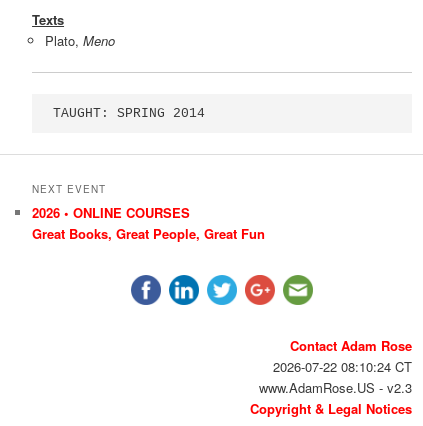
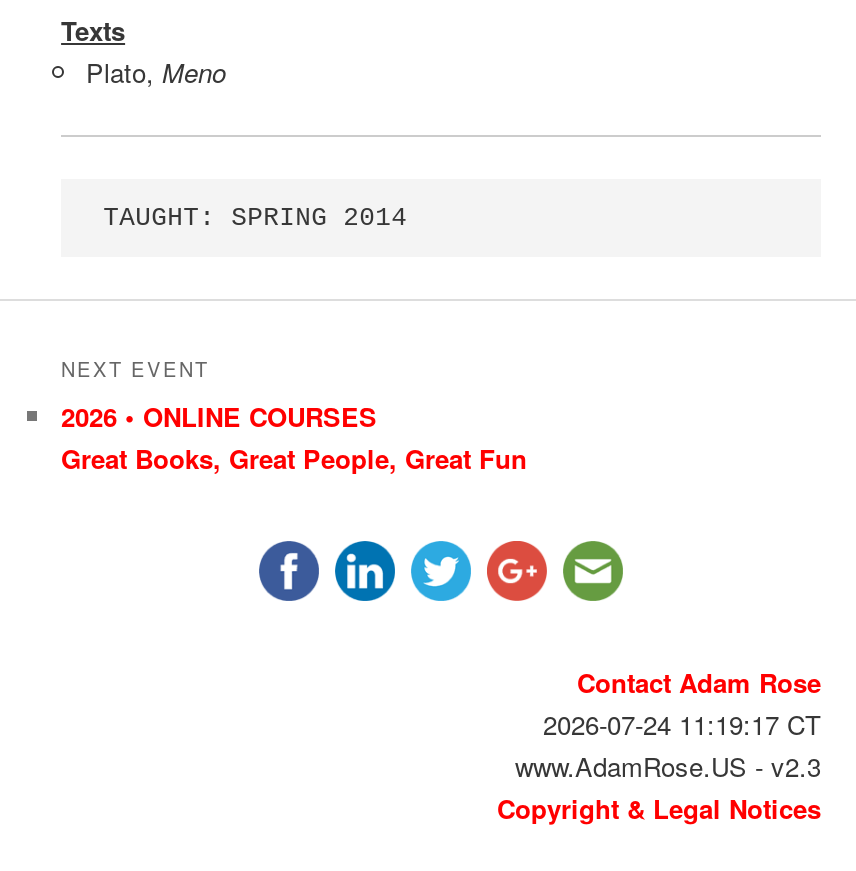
- 2026-07-22 08:10:24 CT
+ 2026-07-24 11:19:17 CT
